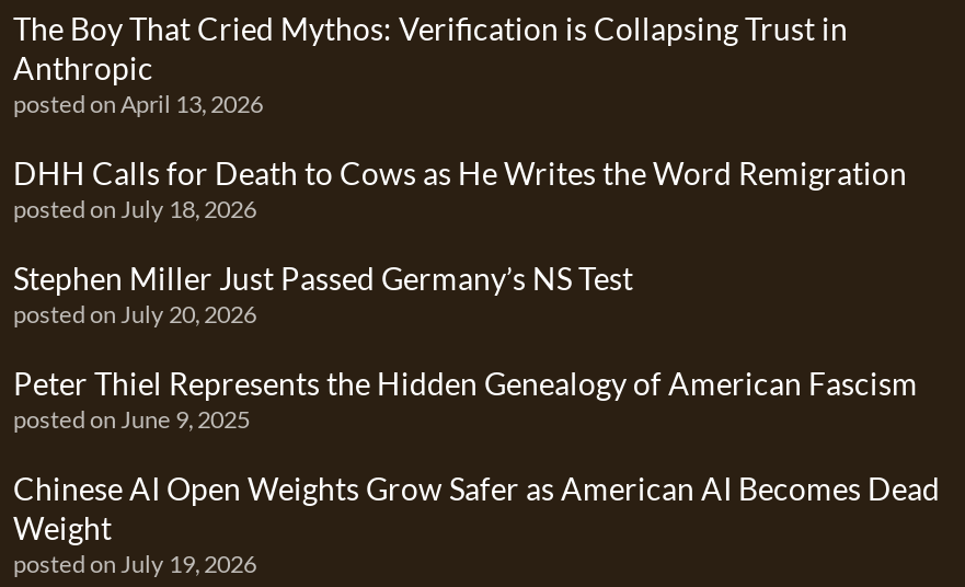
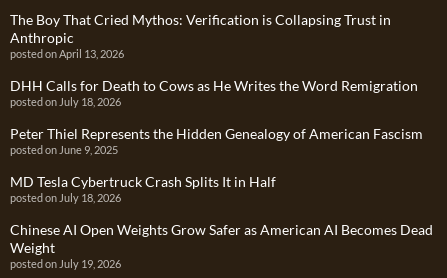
- Stephen Miller Just Passed Germany’s NS Test
- posted on July 20, 2026

moved up: Peter Thiel Represents the Hidden Genealogy of American Fascism | posted on June 9, 2025

+ MD Tesla Cybertruck Crash Splits It in Half
+ posted on July 18, 2026
